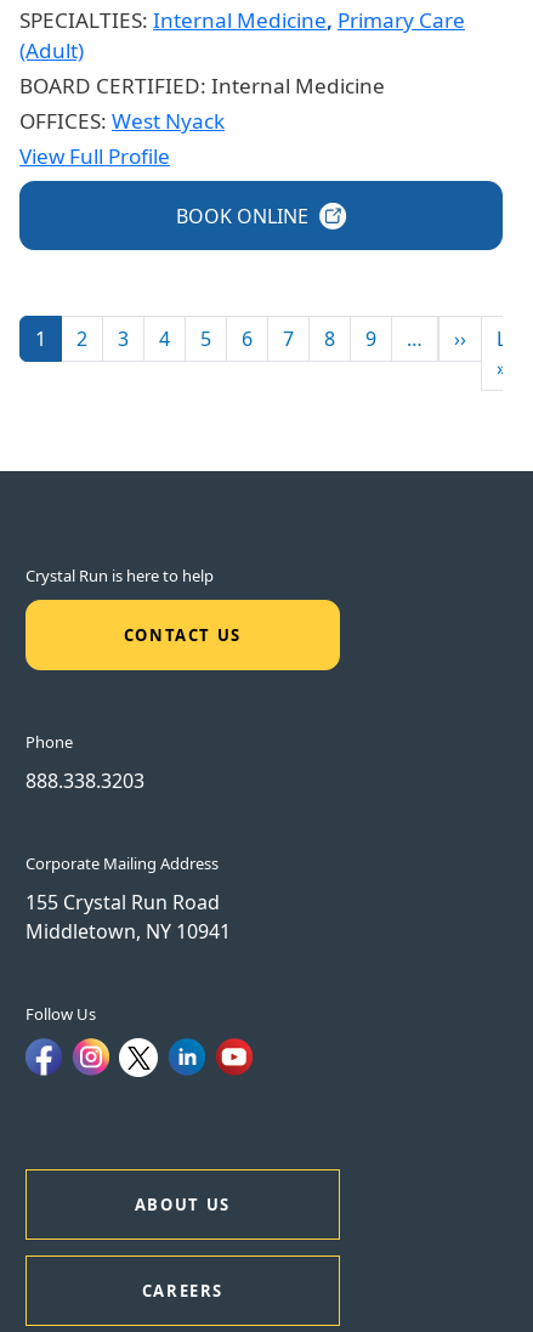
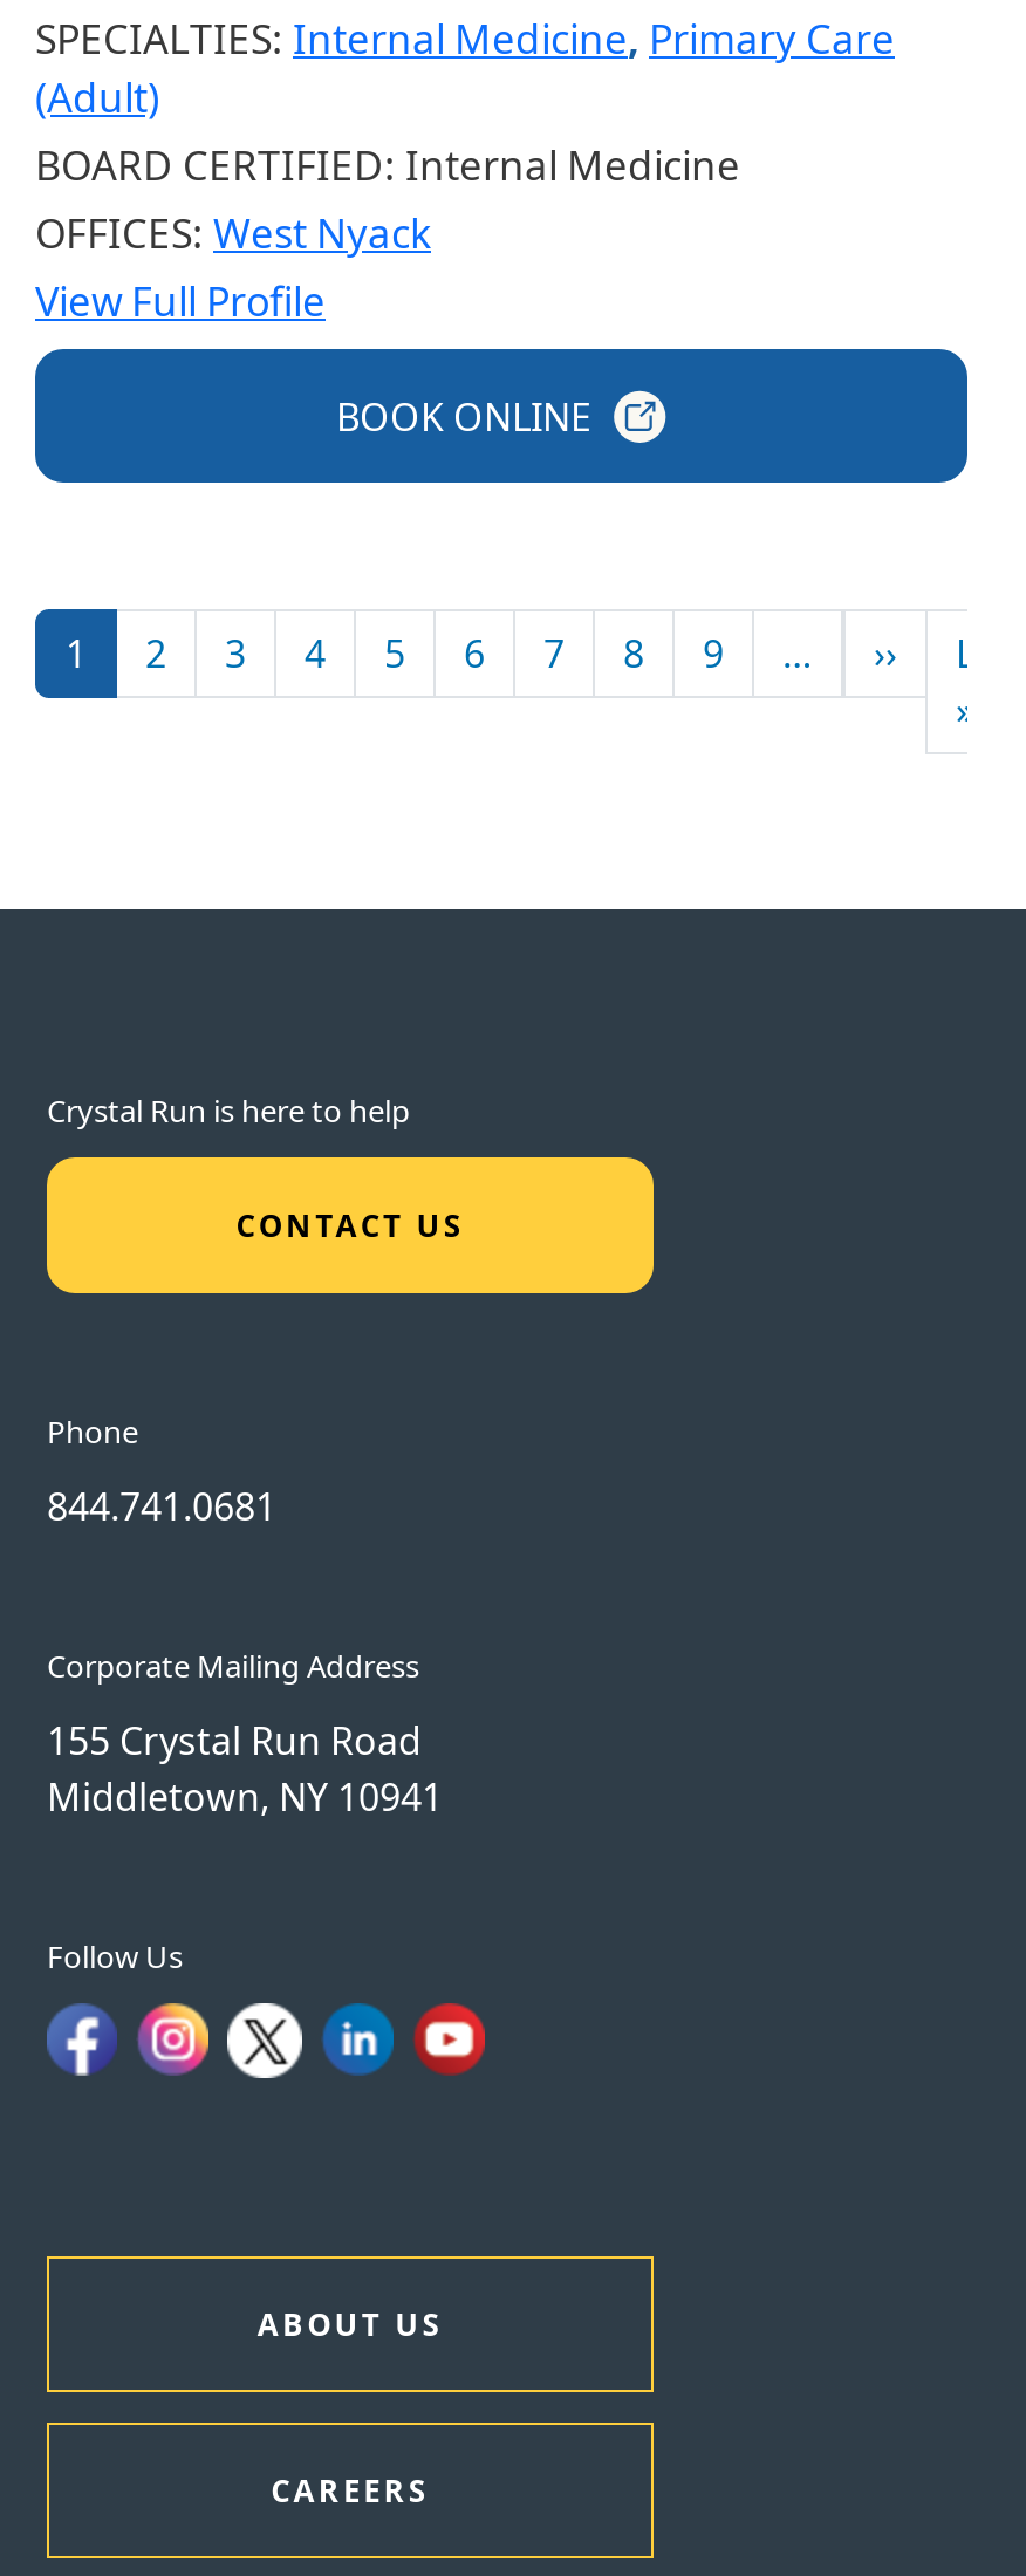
- 888.338.3203
+ 844.741.0681
